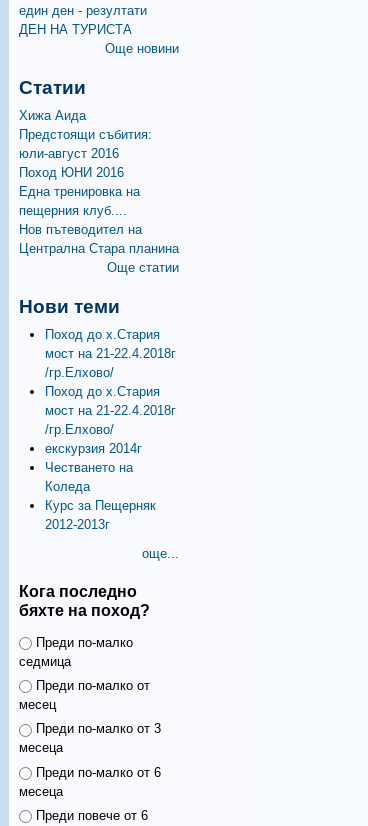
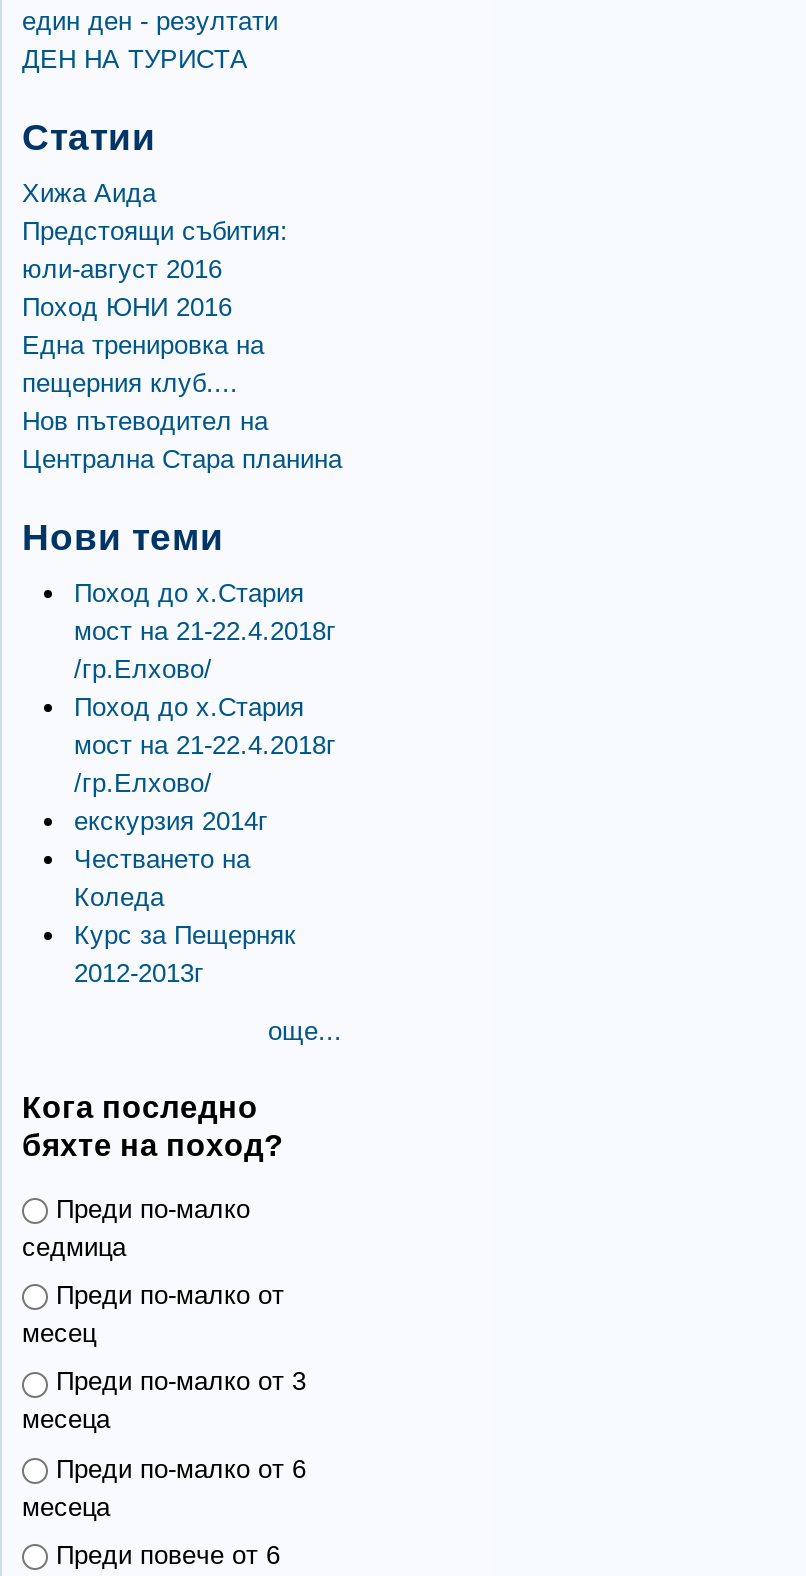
- Още новини

- Още статии
